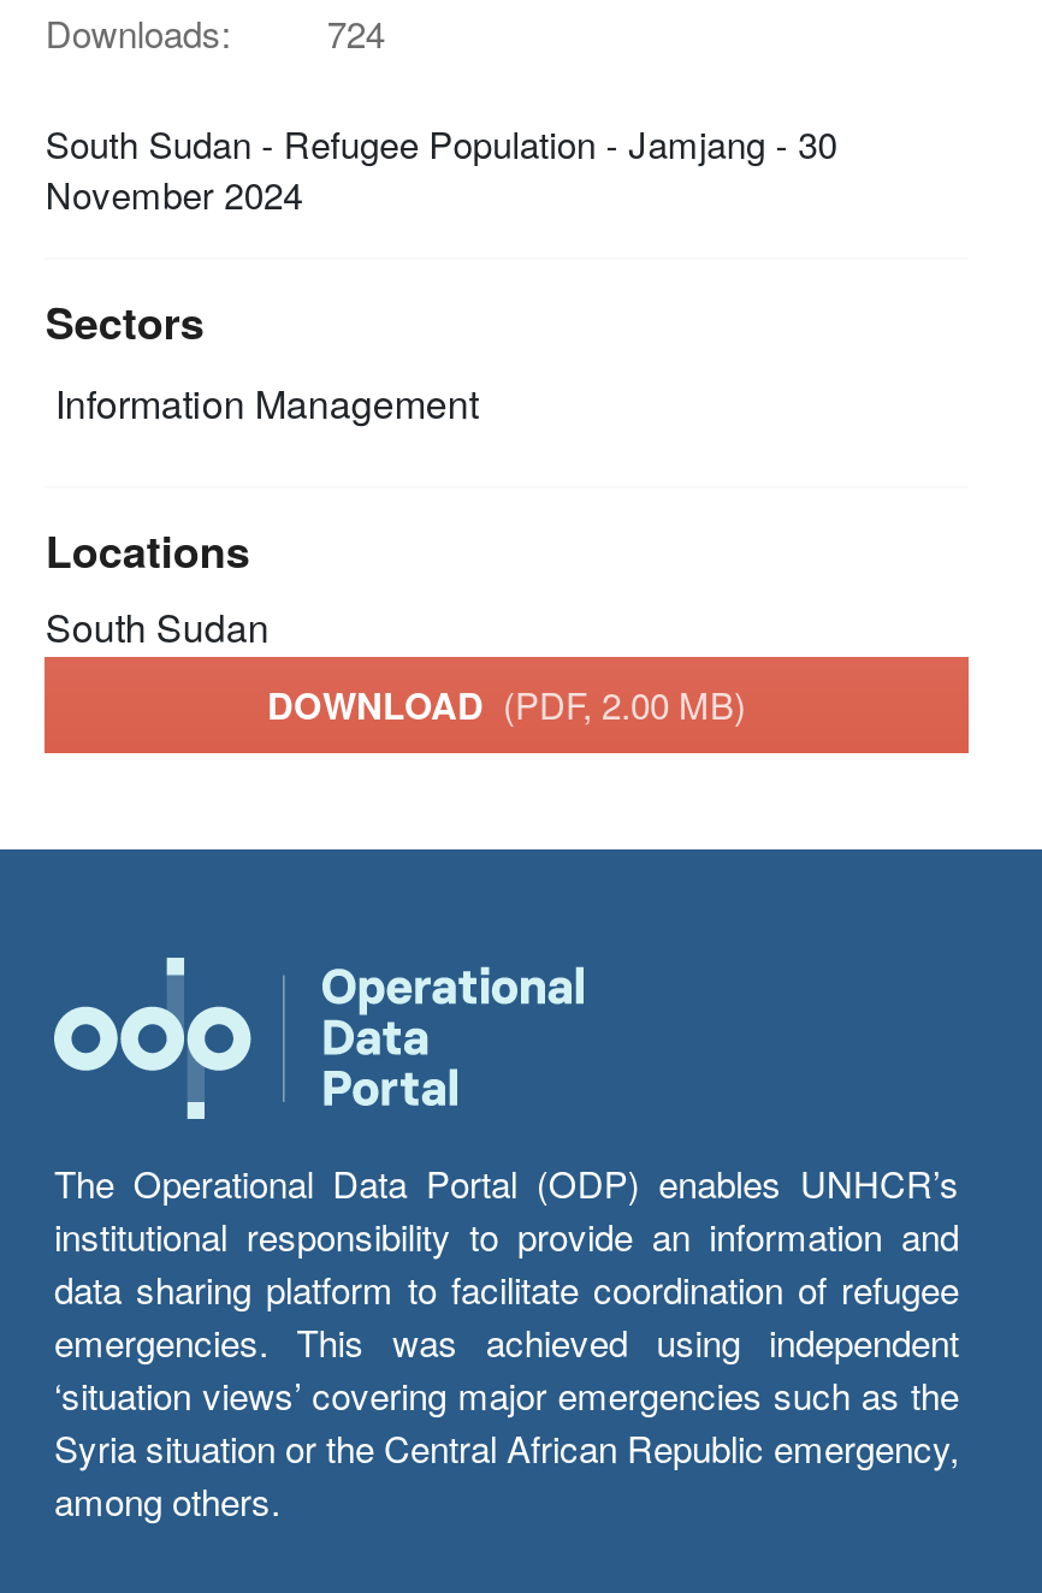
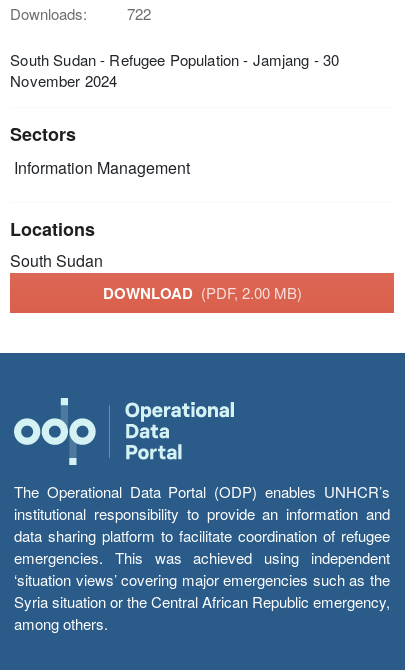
- Downloads: 724
+ Downloads: 722
